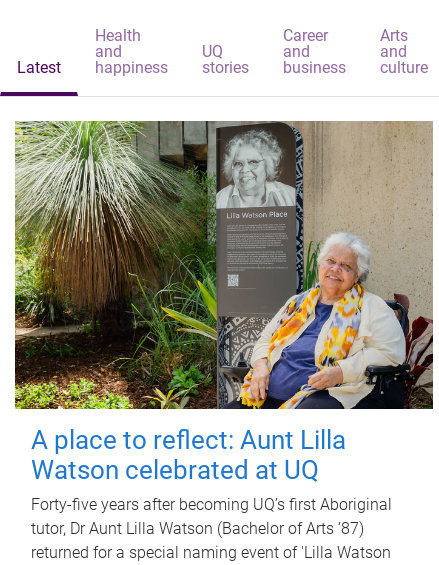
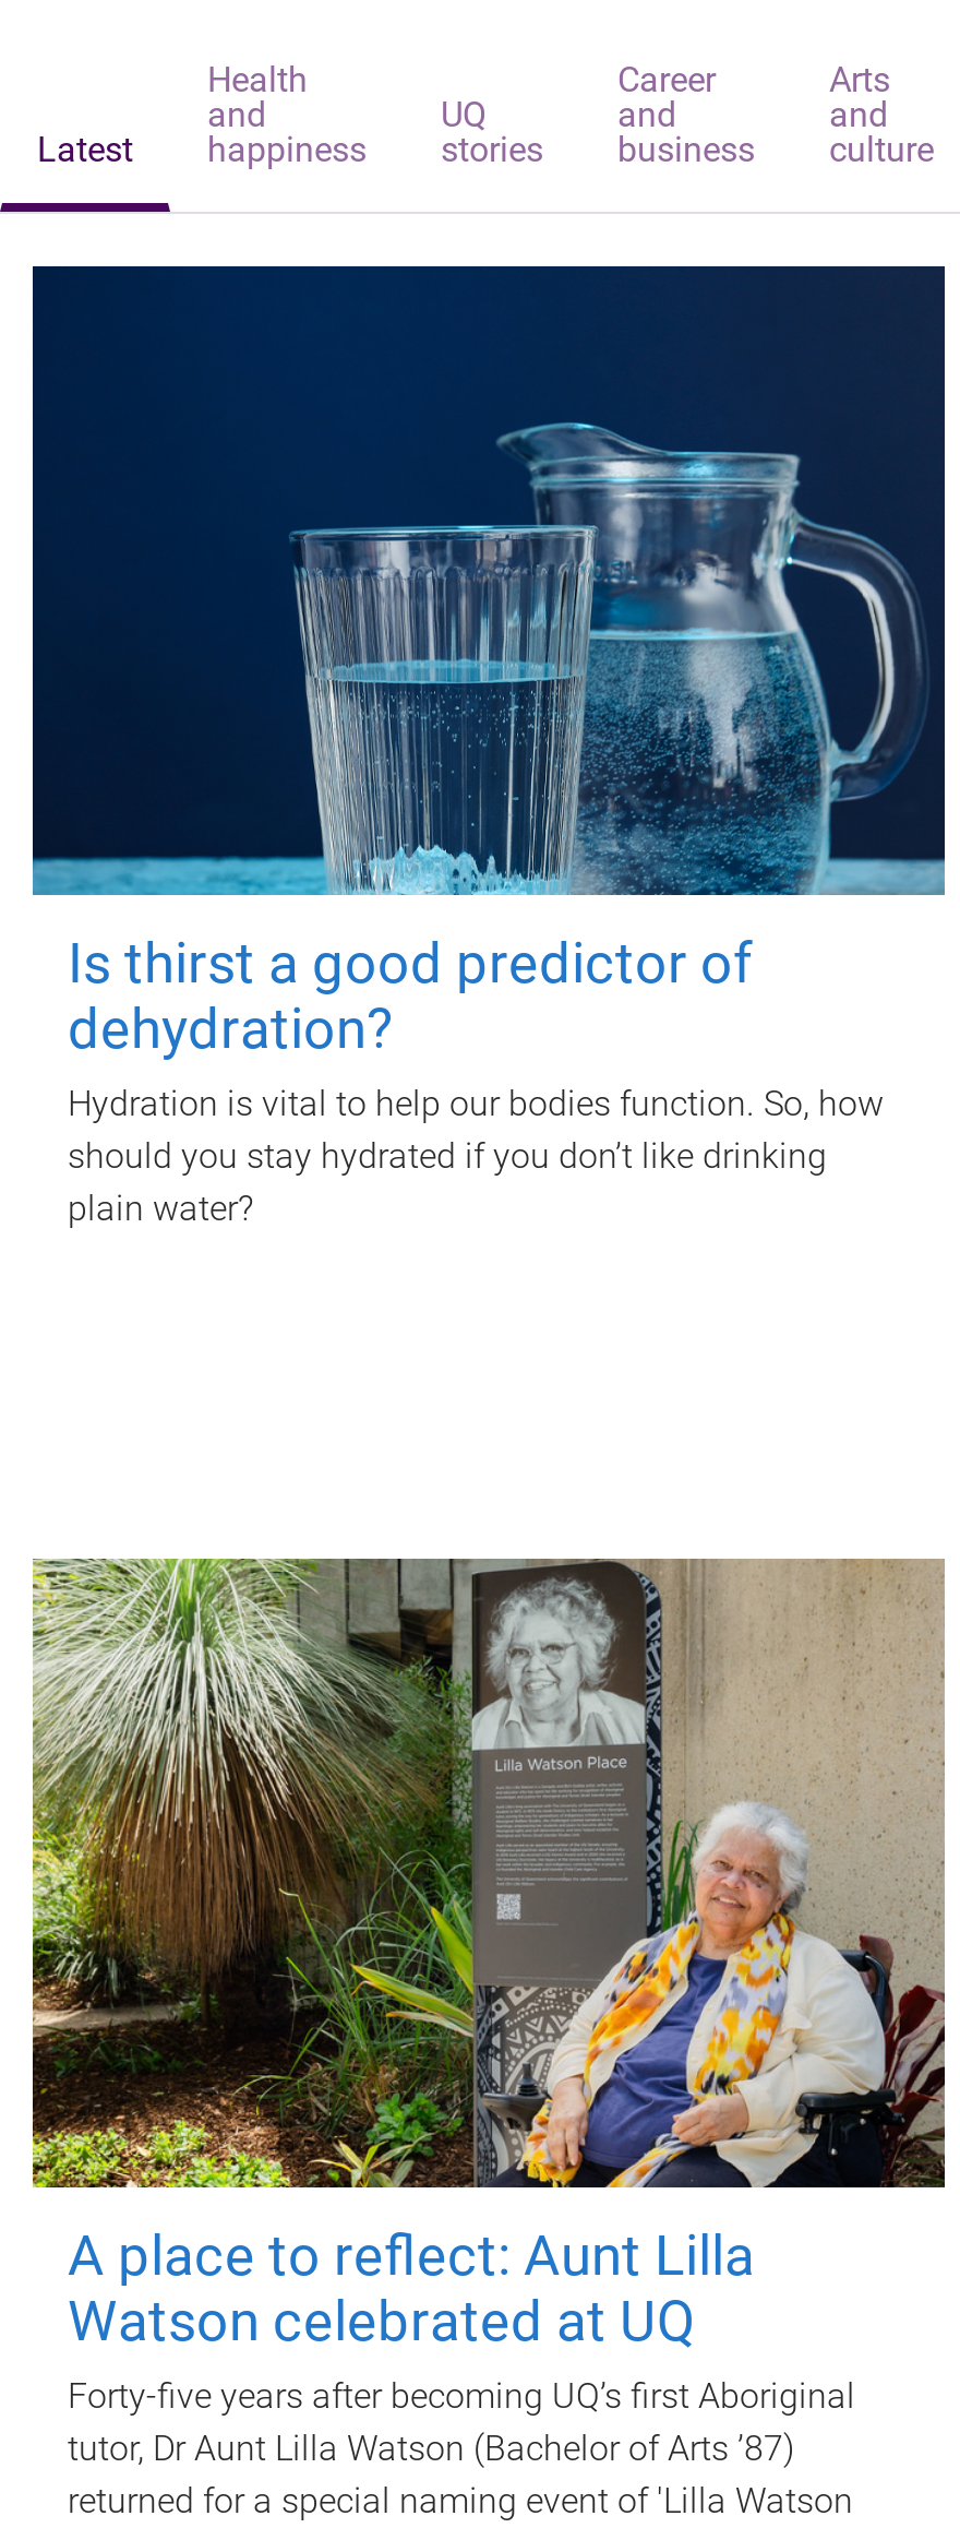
+ [image]
+ Is thirst a good predictor of
+ dehydration?
+ Hydration is vital to help our bodies function. So, how
+ should you stay hydrated if you don’t like drinking
+ plain water?
